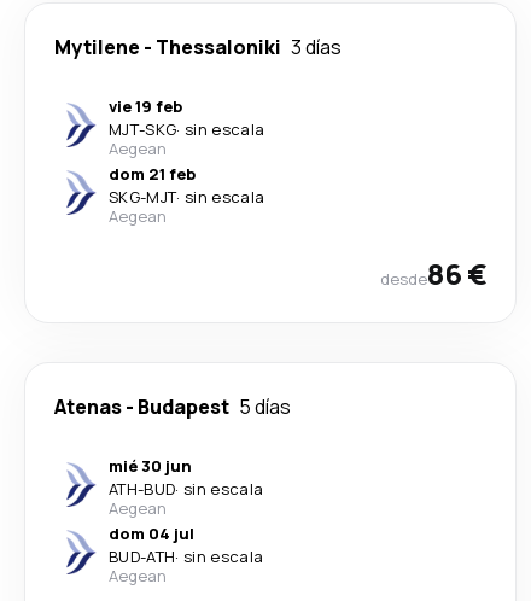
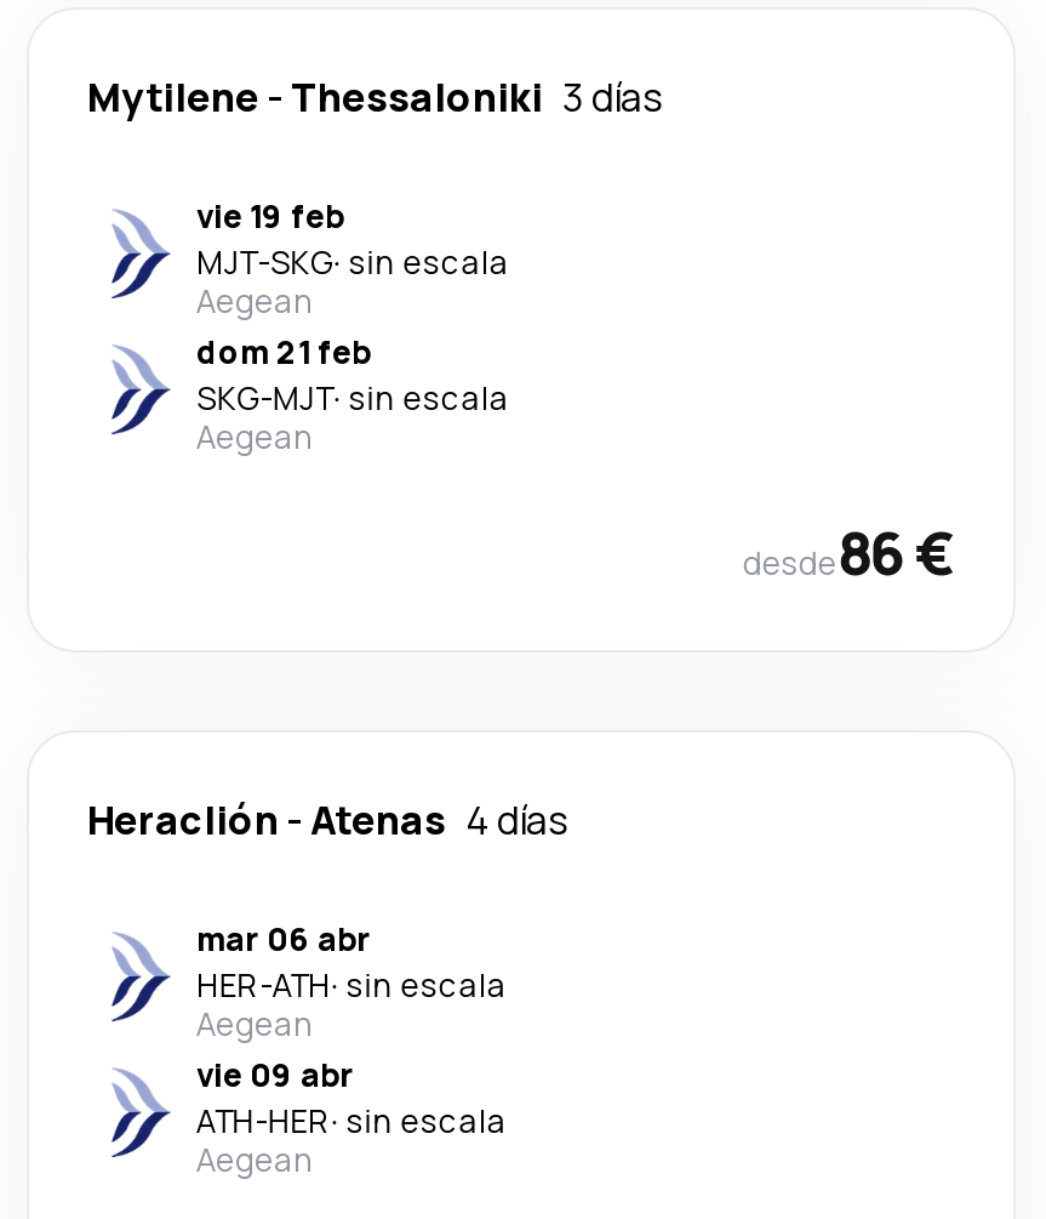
- Atenas - Budapest 5 días
+ Heraclión - Atenas 4 días

- mié 30 jun
- ATH-BUD · sin escala
+ mar 06 abr
+ HER-ATH · sin escala

- dom 04 jul
- BUD-ATH · sin escala
+ vie 09 abr
+ ATH-HER · sin escala
